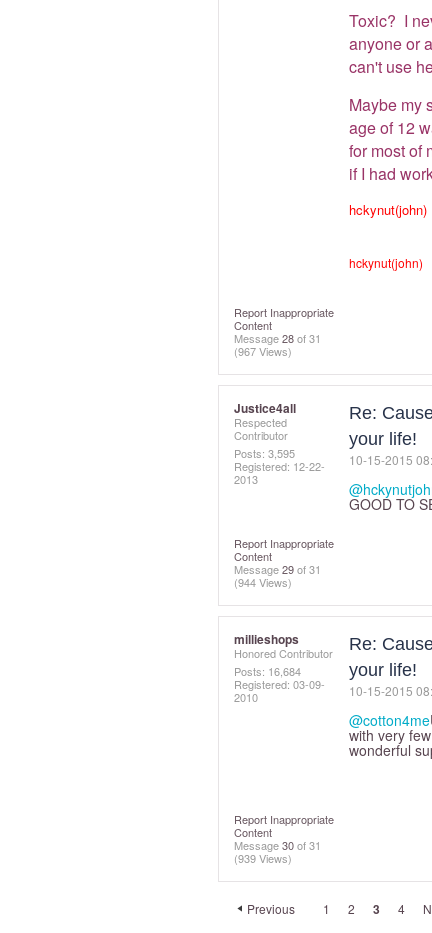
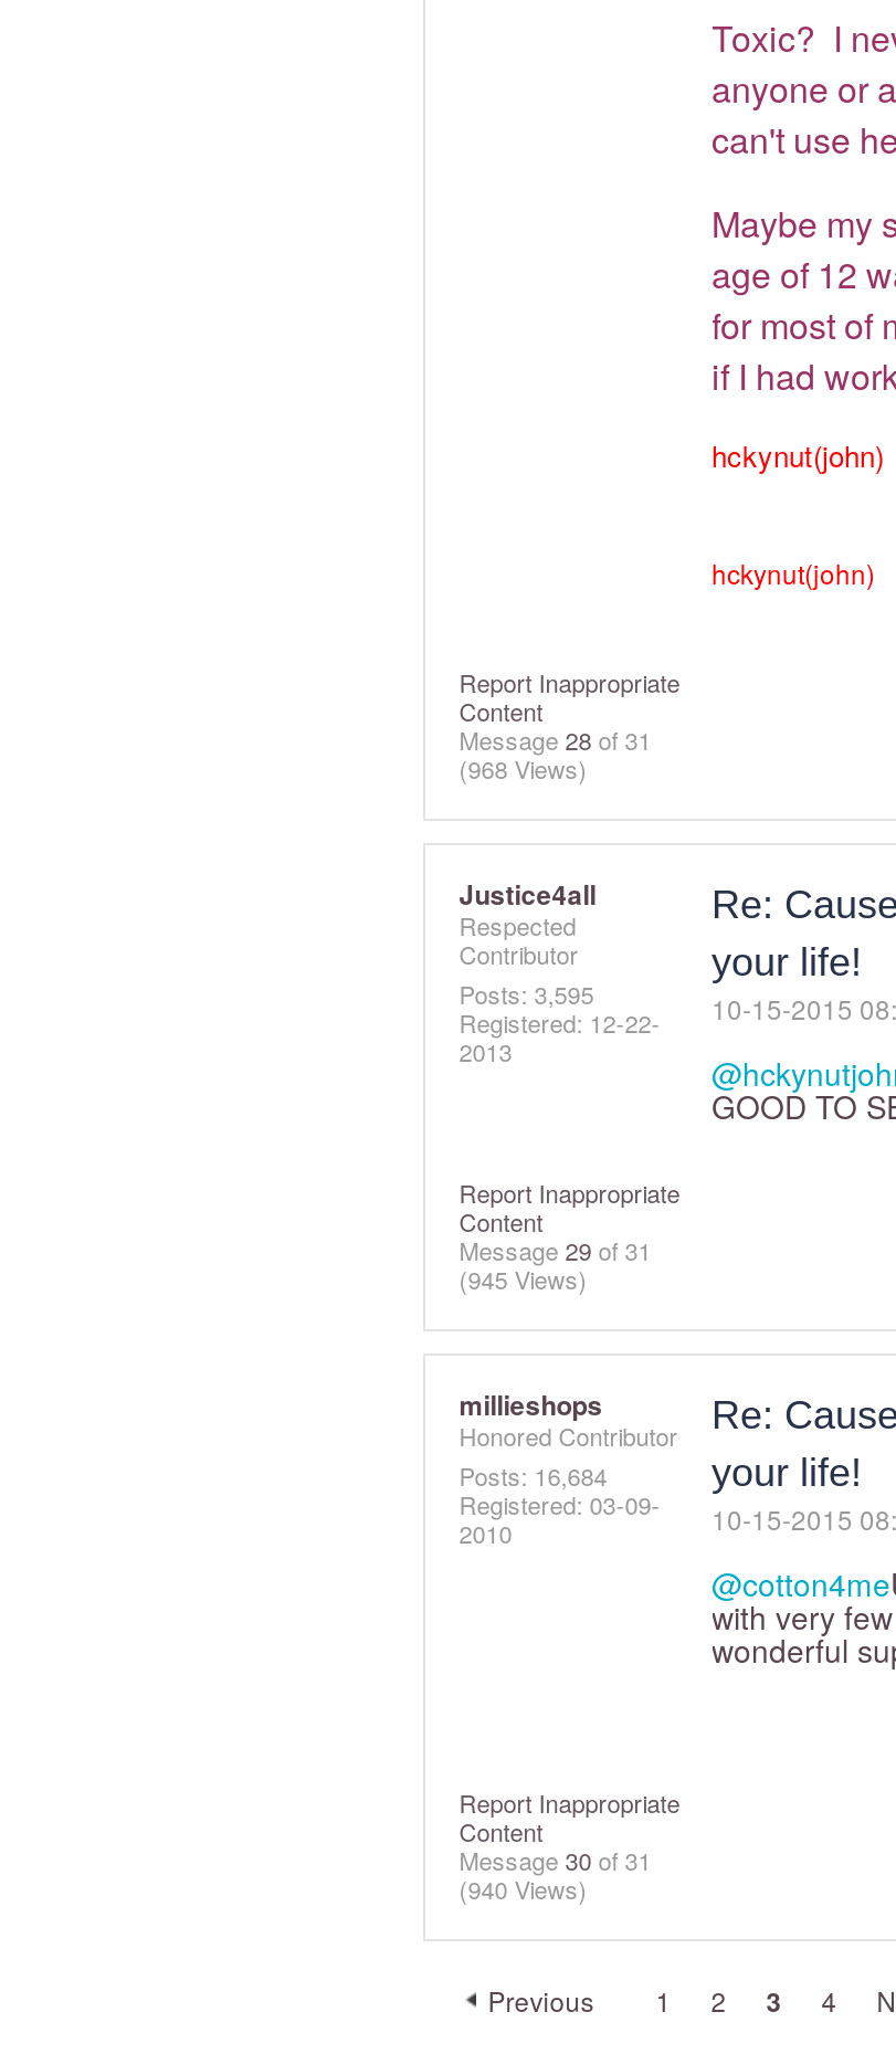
- (967 Views)
+ (968 Views)

- (944 Views)
+ (945 Views)

- (939 Views)
+ (940 Views)
